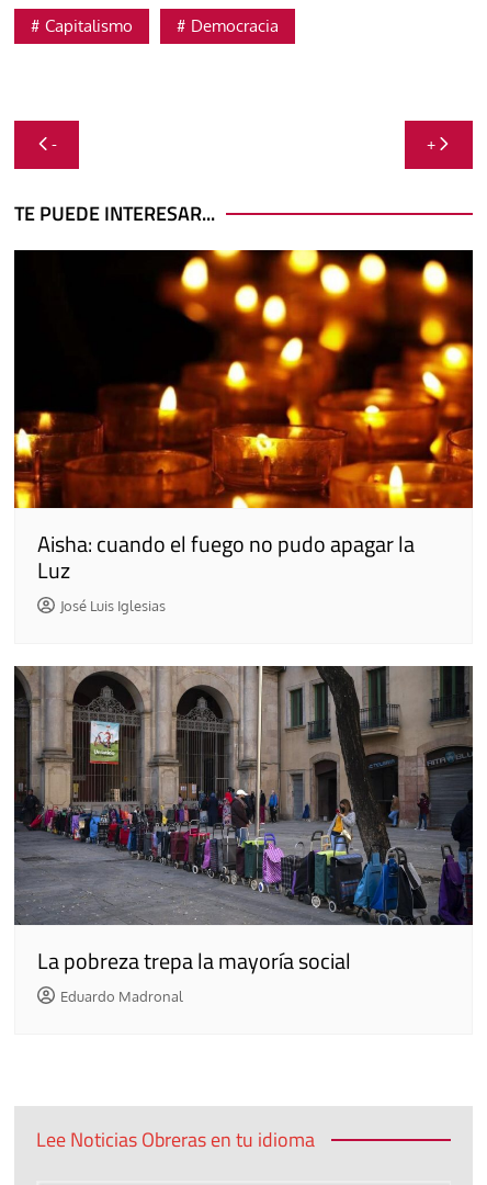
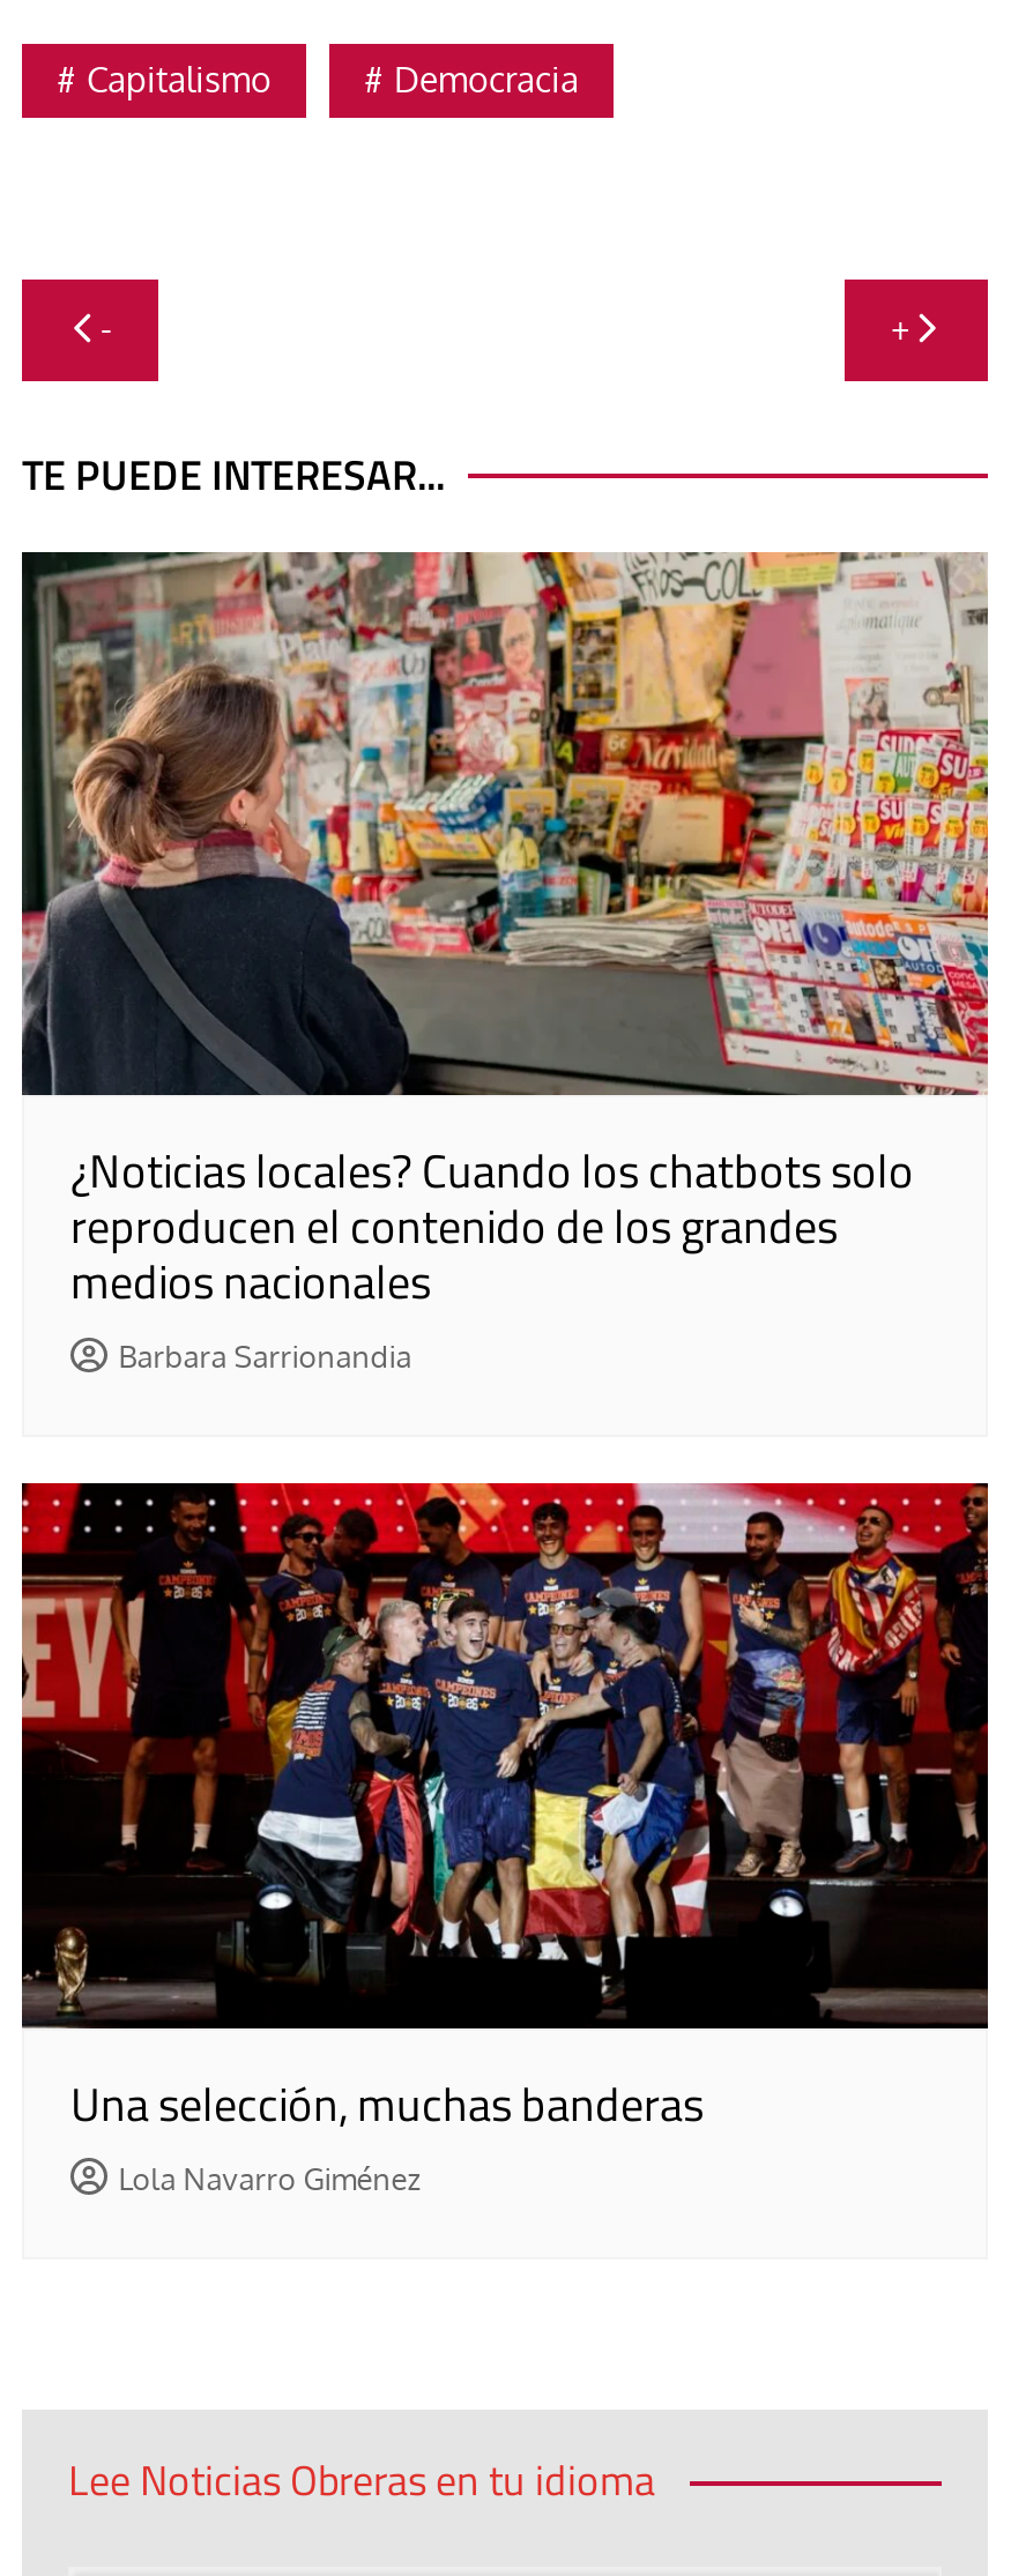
- [image]
- Aisha: cuando el fuego no pudo apagar la
- Luz
- José Luis Iglesias
+ [image]
+ ¿Noticias locales? Cuando los chatbots solo
+ reproducen el contenido de los grandes
+ medios nacionales
+ Barbara Sarrionandia

- [image]
- La pobreza trepa la mayoría social
- Eduardo Madronal
+ [image]
+ Una selección, muchas banderas
+ Lola Navarro Giménez
